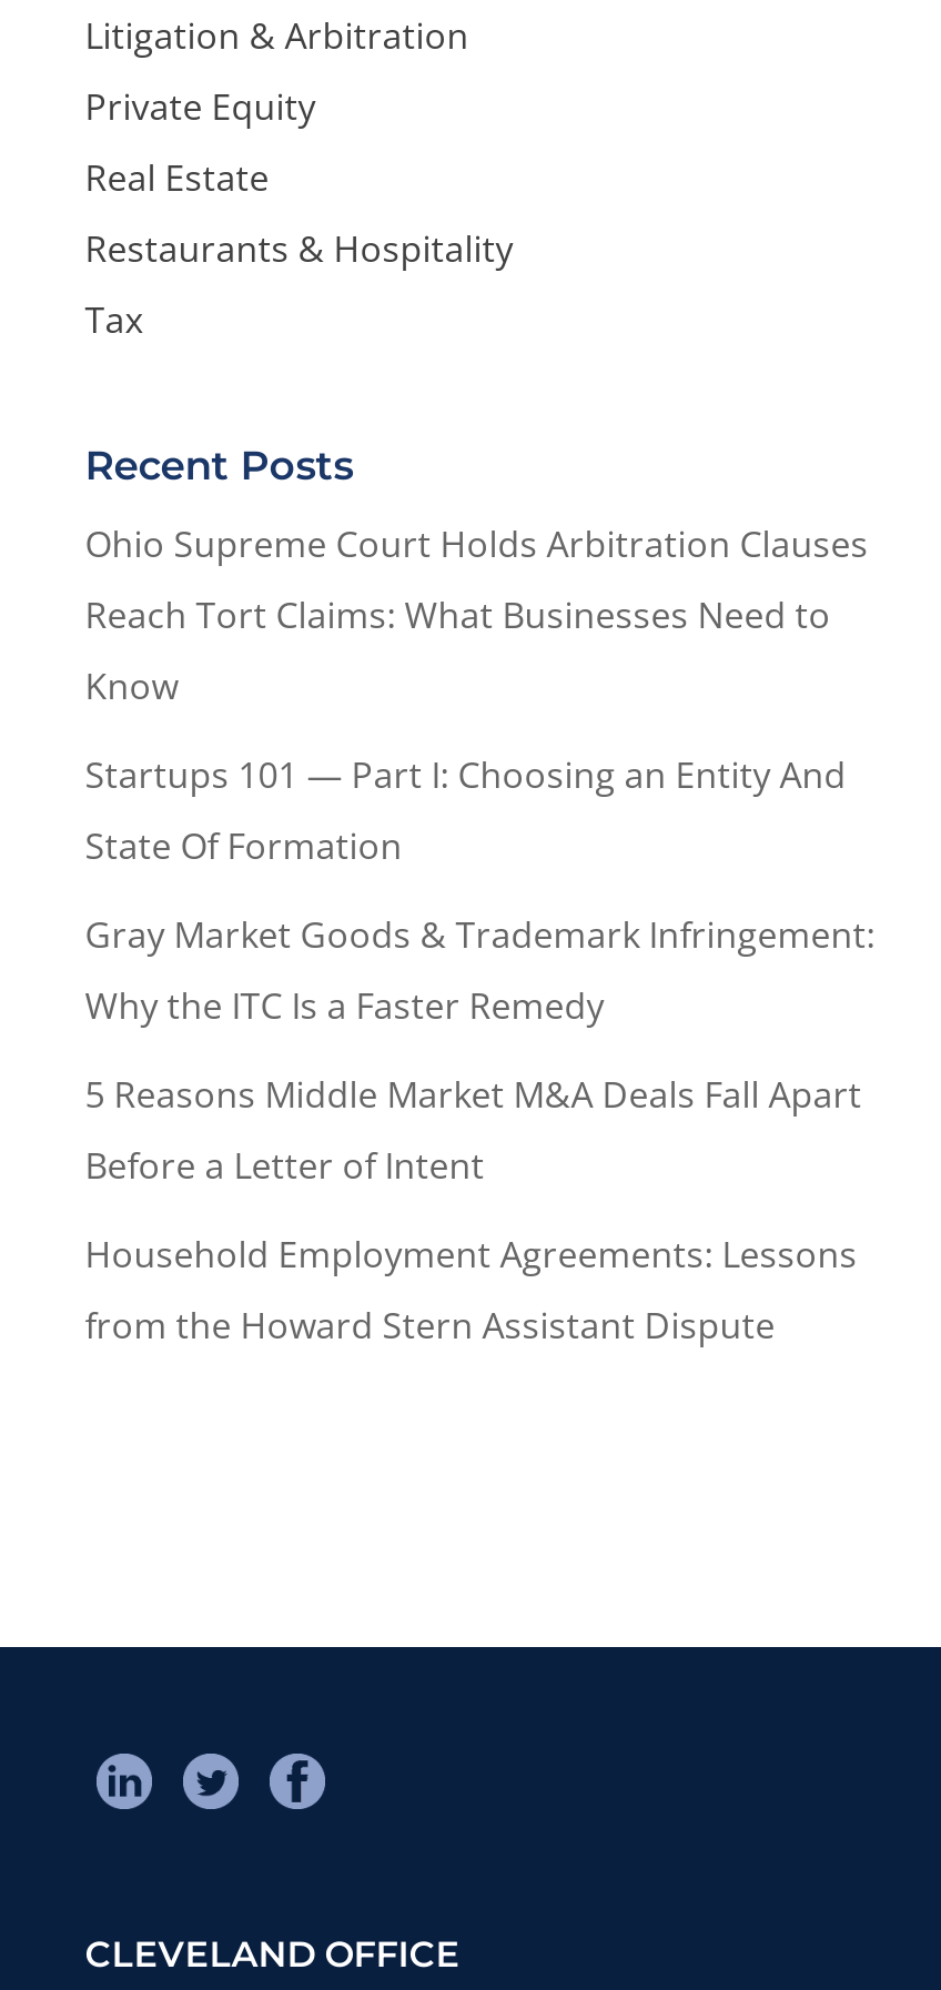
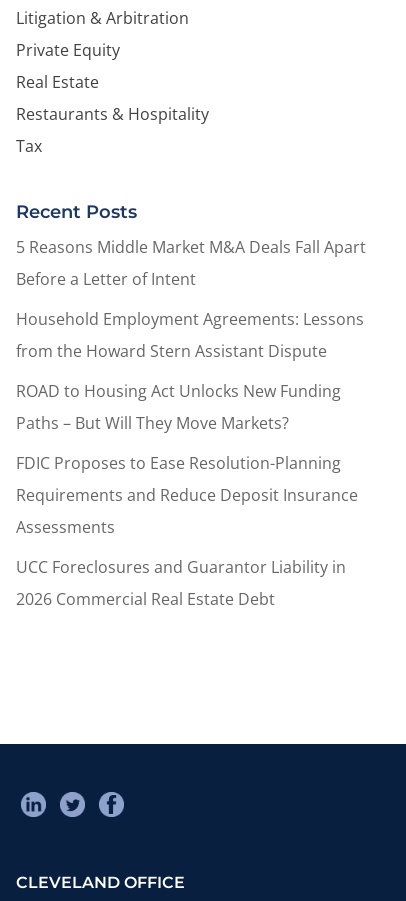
- Ohio Supreme Court Holds Arbitration Clauses
- Reach Tort Claims: What Businesses Need to
- Know
- Startups 101 — Part I: Choosing an Entity And
- State Of Formation
- Gray Market Goods & Trademark Infringement:
- Why the ITC Is a Faster Remedy

moved up: 5 Reasons Middle Market M&A Deals Fall Apart | Before a Letter of Intent | Household Employment Agreements: Lessons | from the Howard Stern Assistant Dispute

+ ROAD to Housing Act Unlocks New Funding
+ Paths – But Will They Move Markets?
+ FDIC Proposes to Ease Resolution-Planning
+ Requirements and Reduce Deposit Insurance
+ Assessments
+ UCC Foreclosures and Guarantor Liability in
+ 2026 Commercial Real Estate Debt
